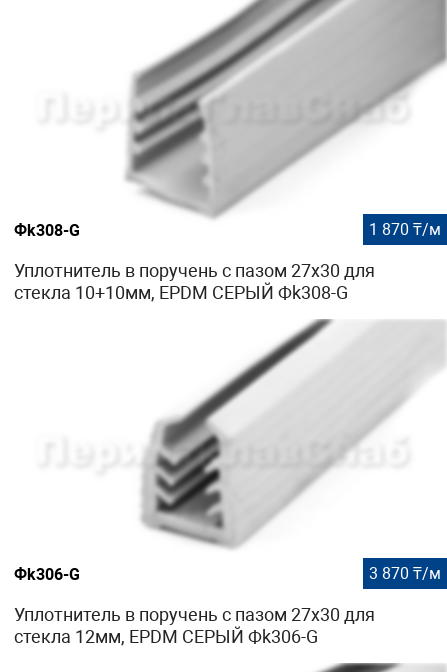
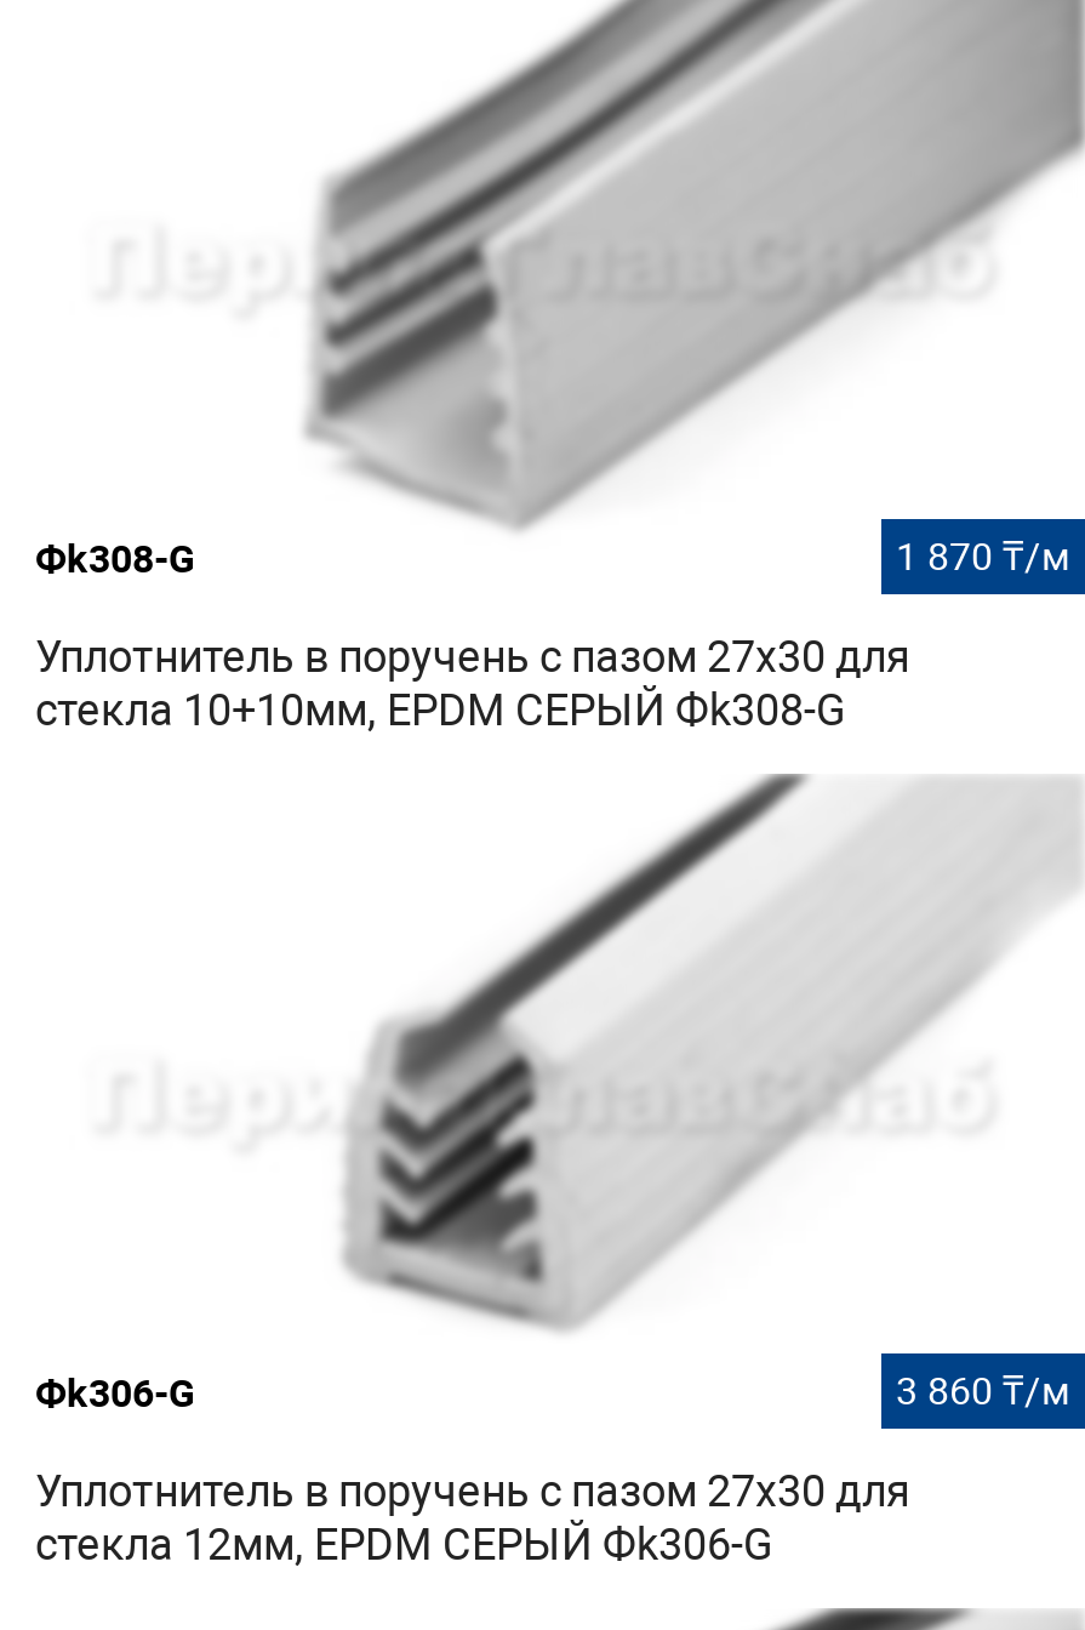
- 3 870 ₸/м
+ 3 860 ₸/м
